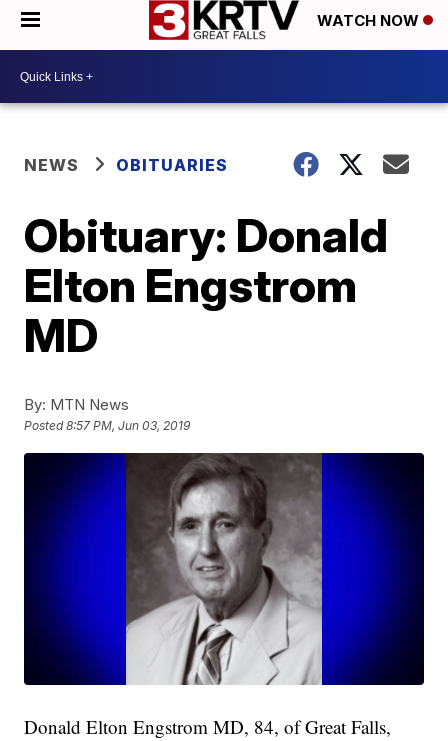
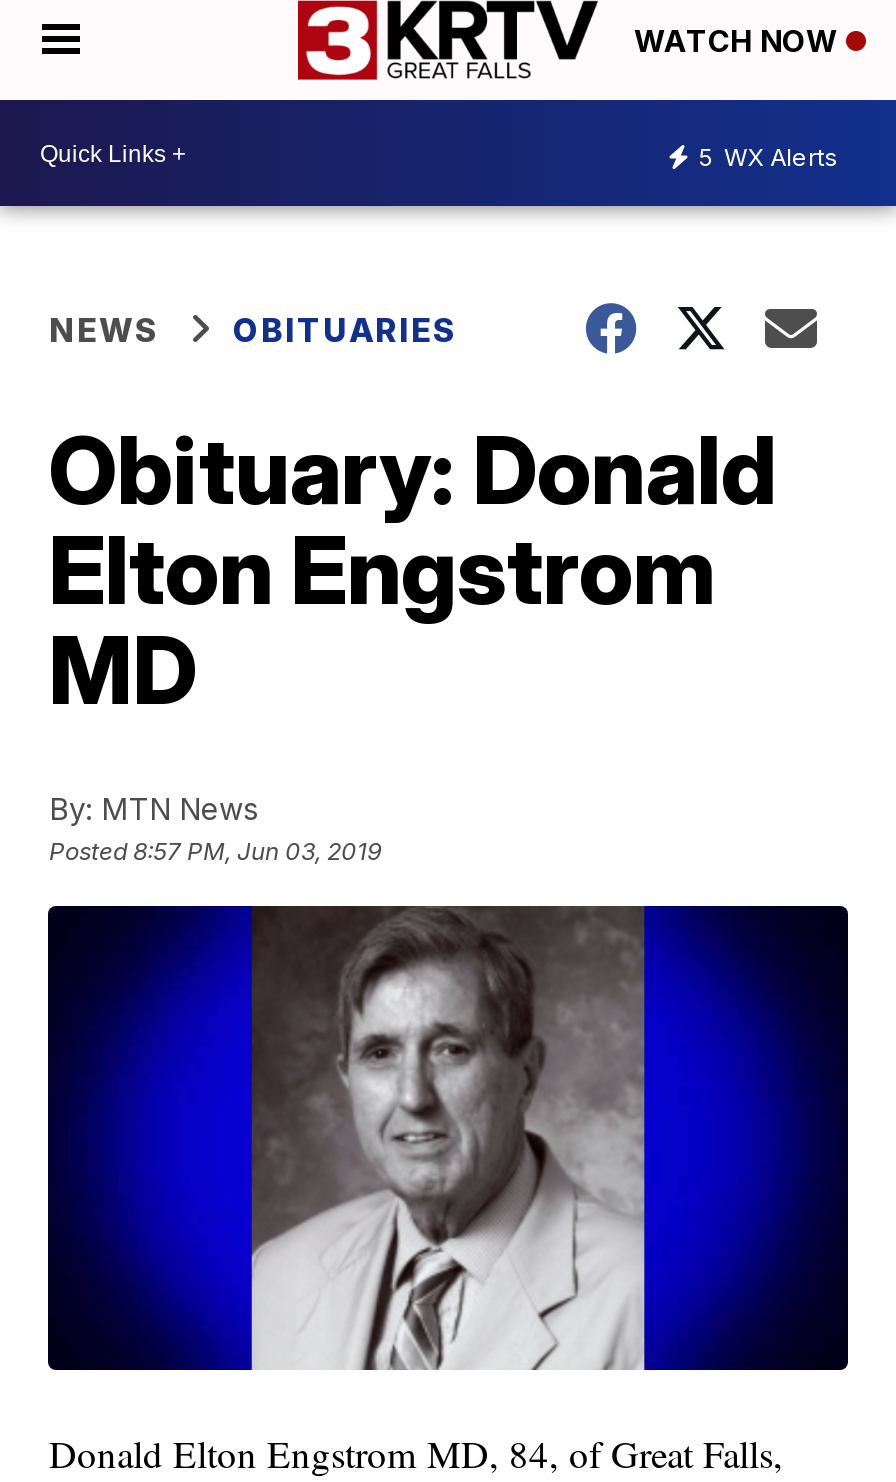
+ 5 WX Alerts
